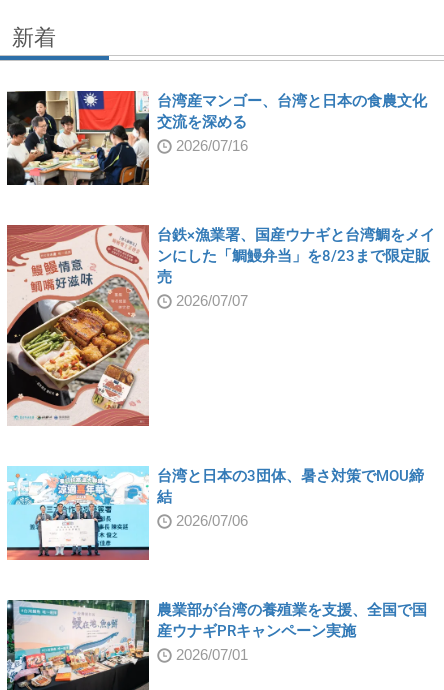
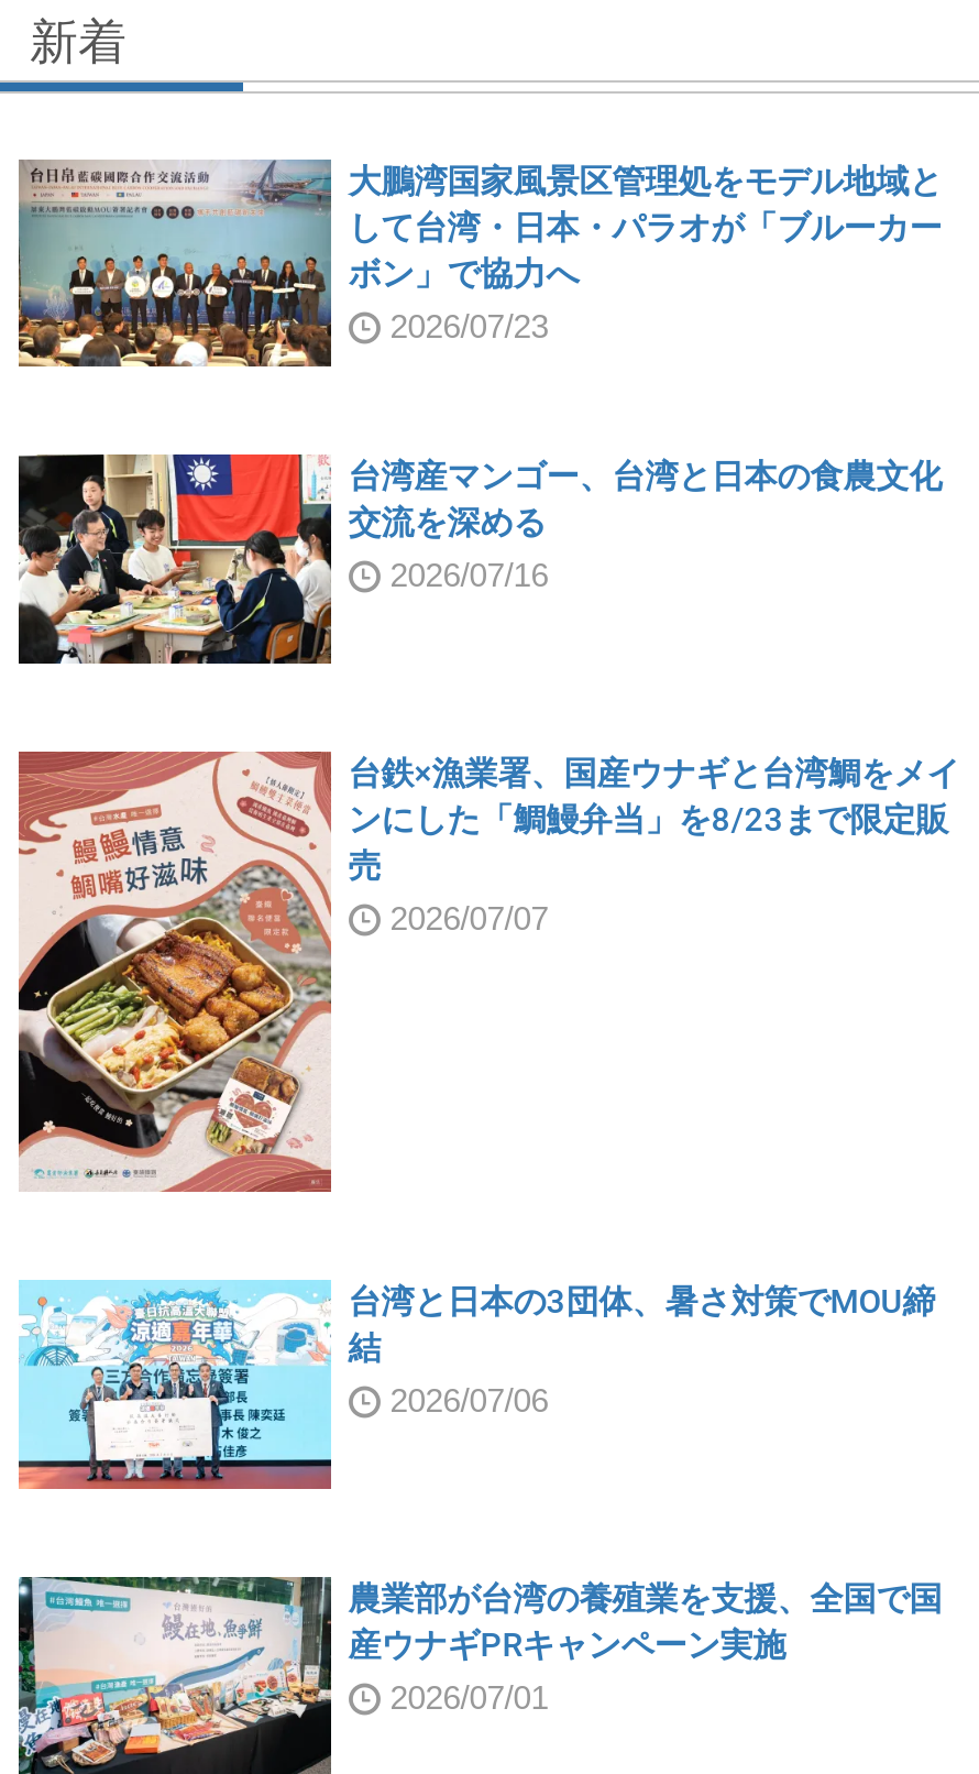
+ [image]
+ 大鵬湾国家風景区管理処をモデル地域と
+ して台湾・日本・パラオが「ブルーカー
+ ボン」で協力へ
+ 2026/07/23
